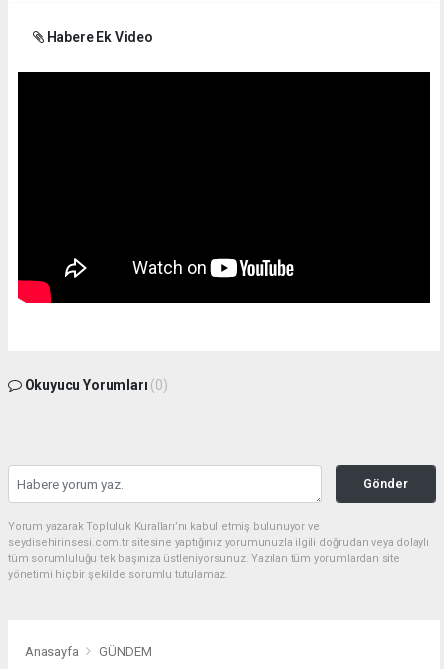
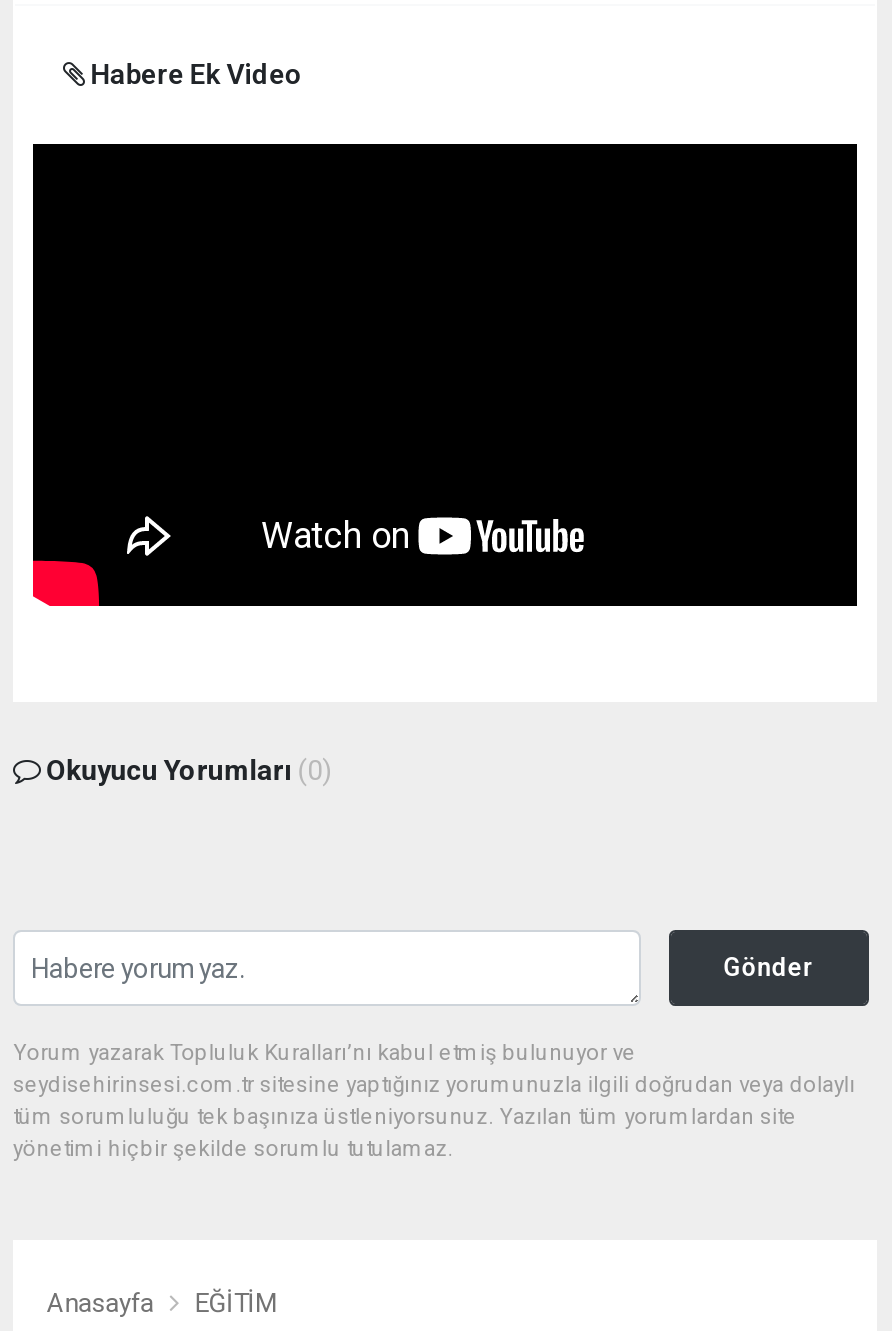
- GÜNDEM
+ EĞİTİM
